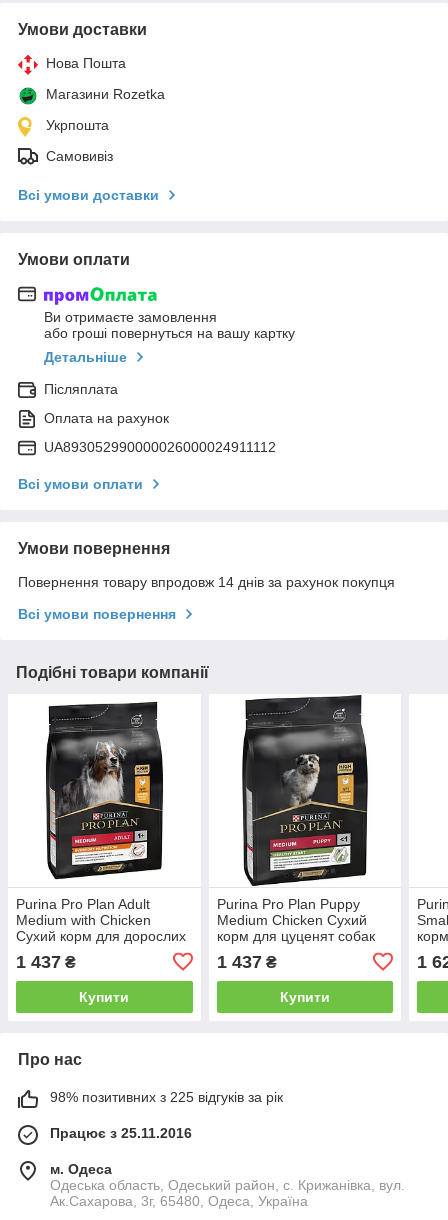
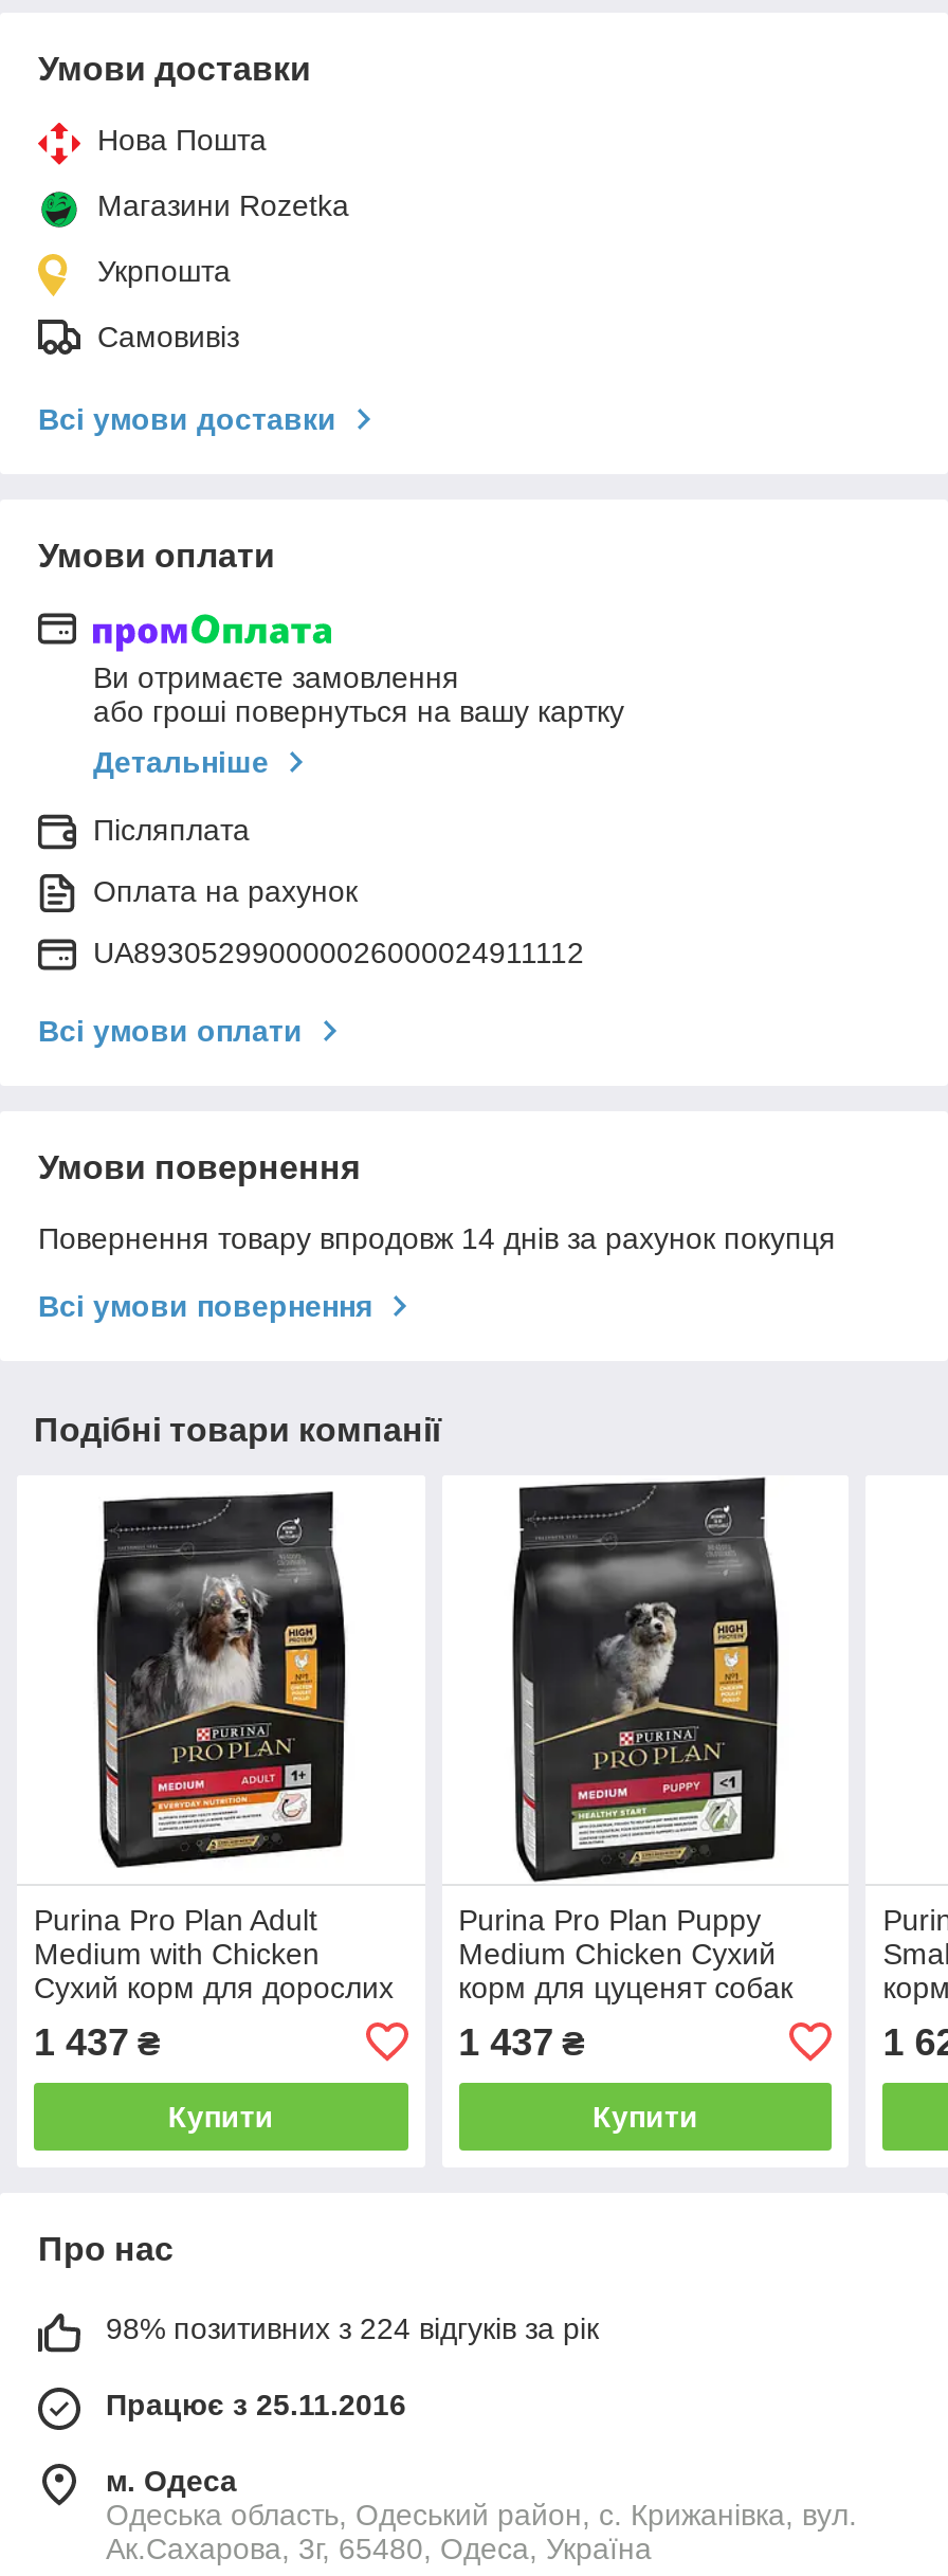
- 98% позитивних з 225 відгуків за рік
+ 98% позитивних з 224 відгуків за рік
